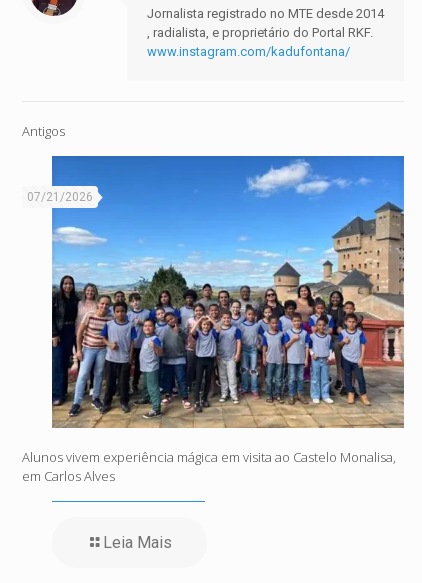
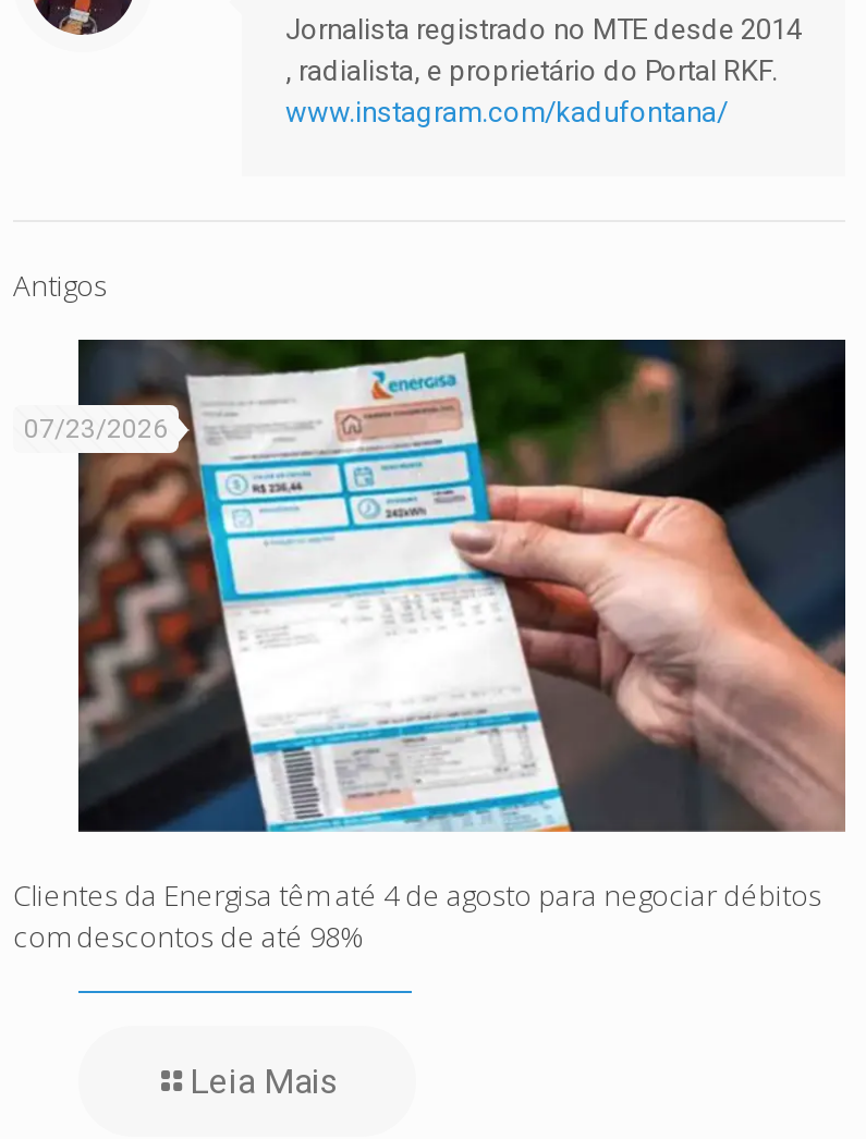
- [image]
- 07/21/2026
+ [image]
+ 07/23/2026

- Alunos vivem experiência mágica em visita ao Castelo Monalisa,
- em Carlos Alves
+ Clientes da Energisa têm até 4 de agosto para negociar débitos
+ com descontos de até 98%
